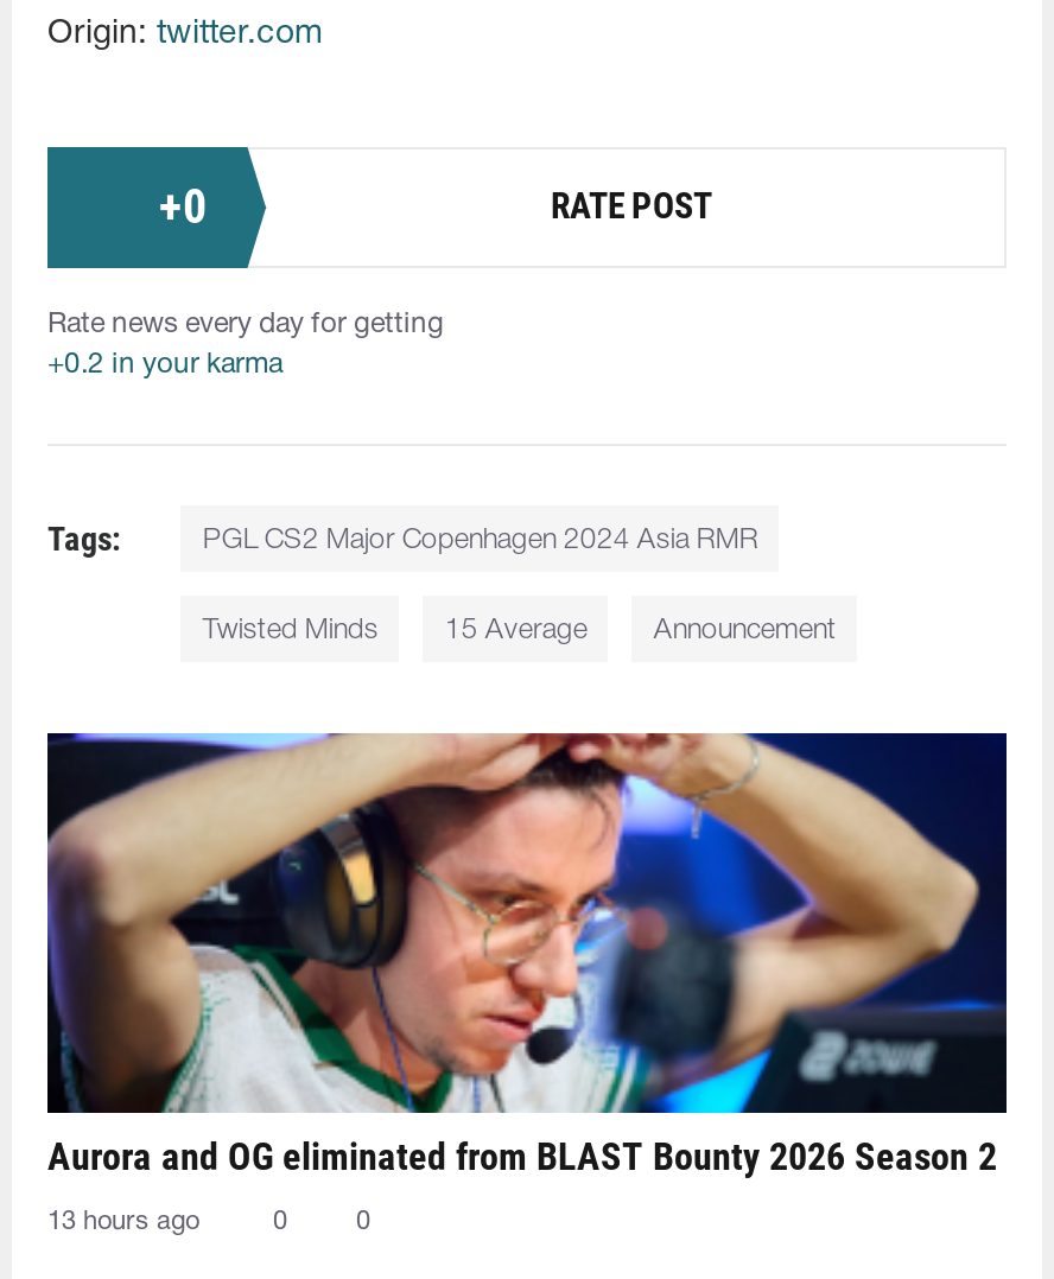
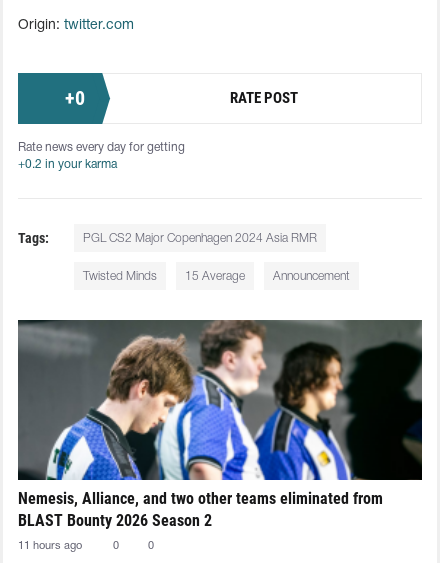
- [image]
- Aurora and OG eliminated from BLAST Bounty 2026 Season 2
+ [image]
+ Nemesis, Alliance, and two other teams eliminated from
+ BLAST Bounty 2026 Season 2

- 13 hours ago
+ 11 hours ago
